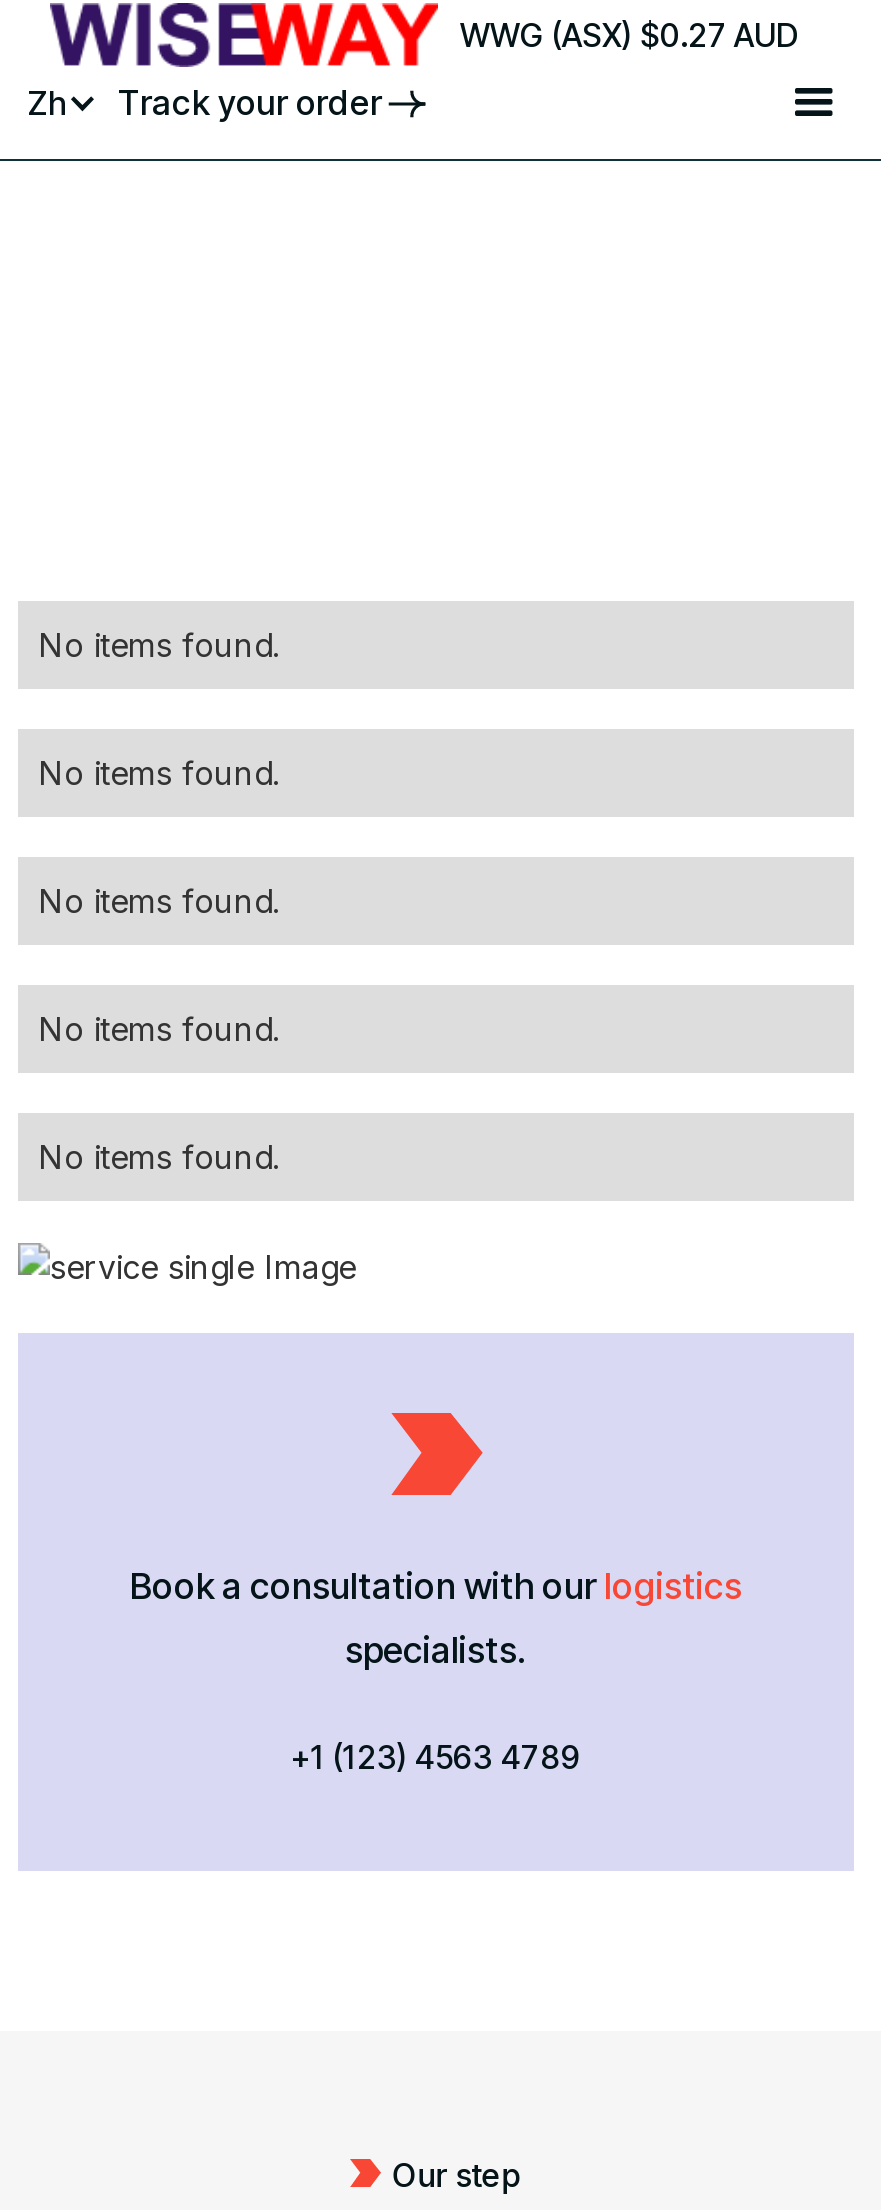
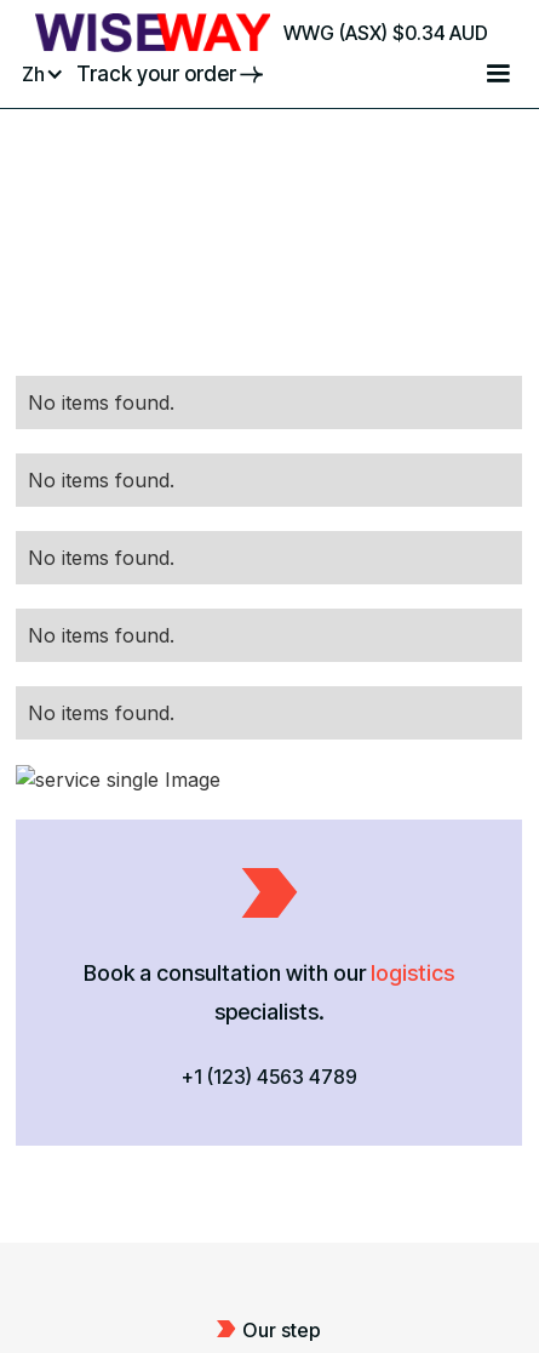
- WWG (ASX) $0.27 AUD
+ WWG (ASX) $0.34 AUD
